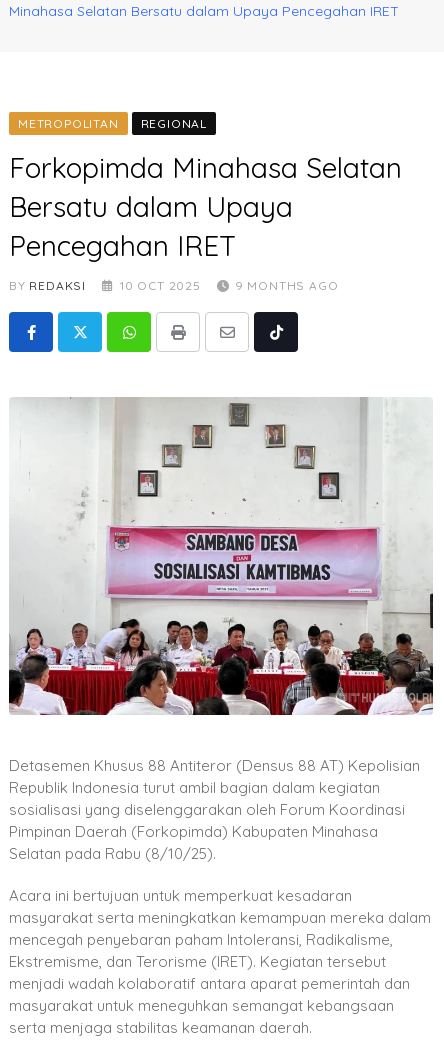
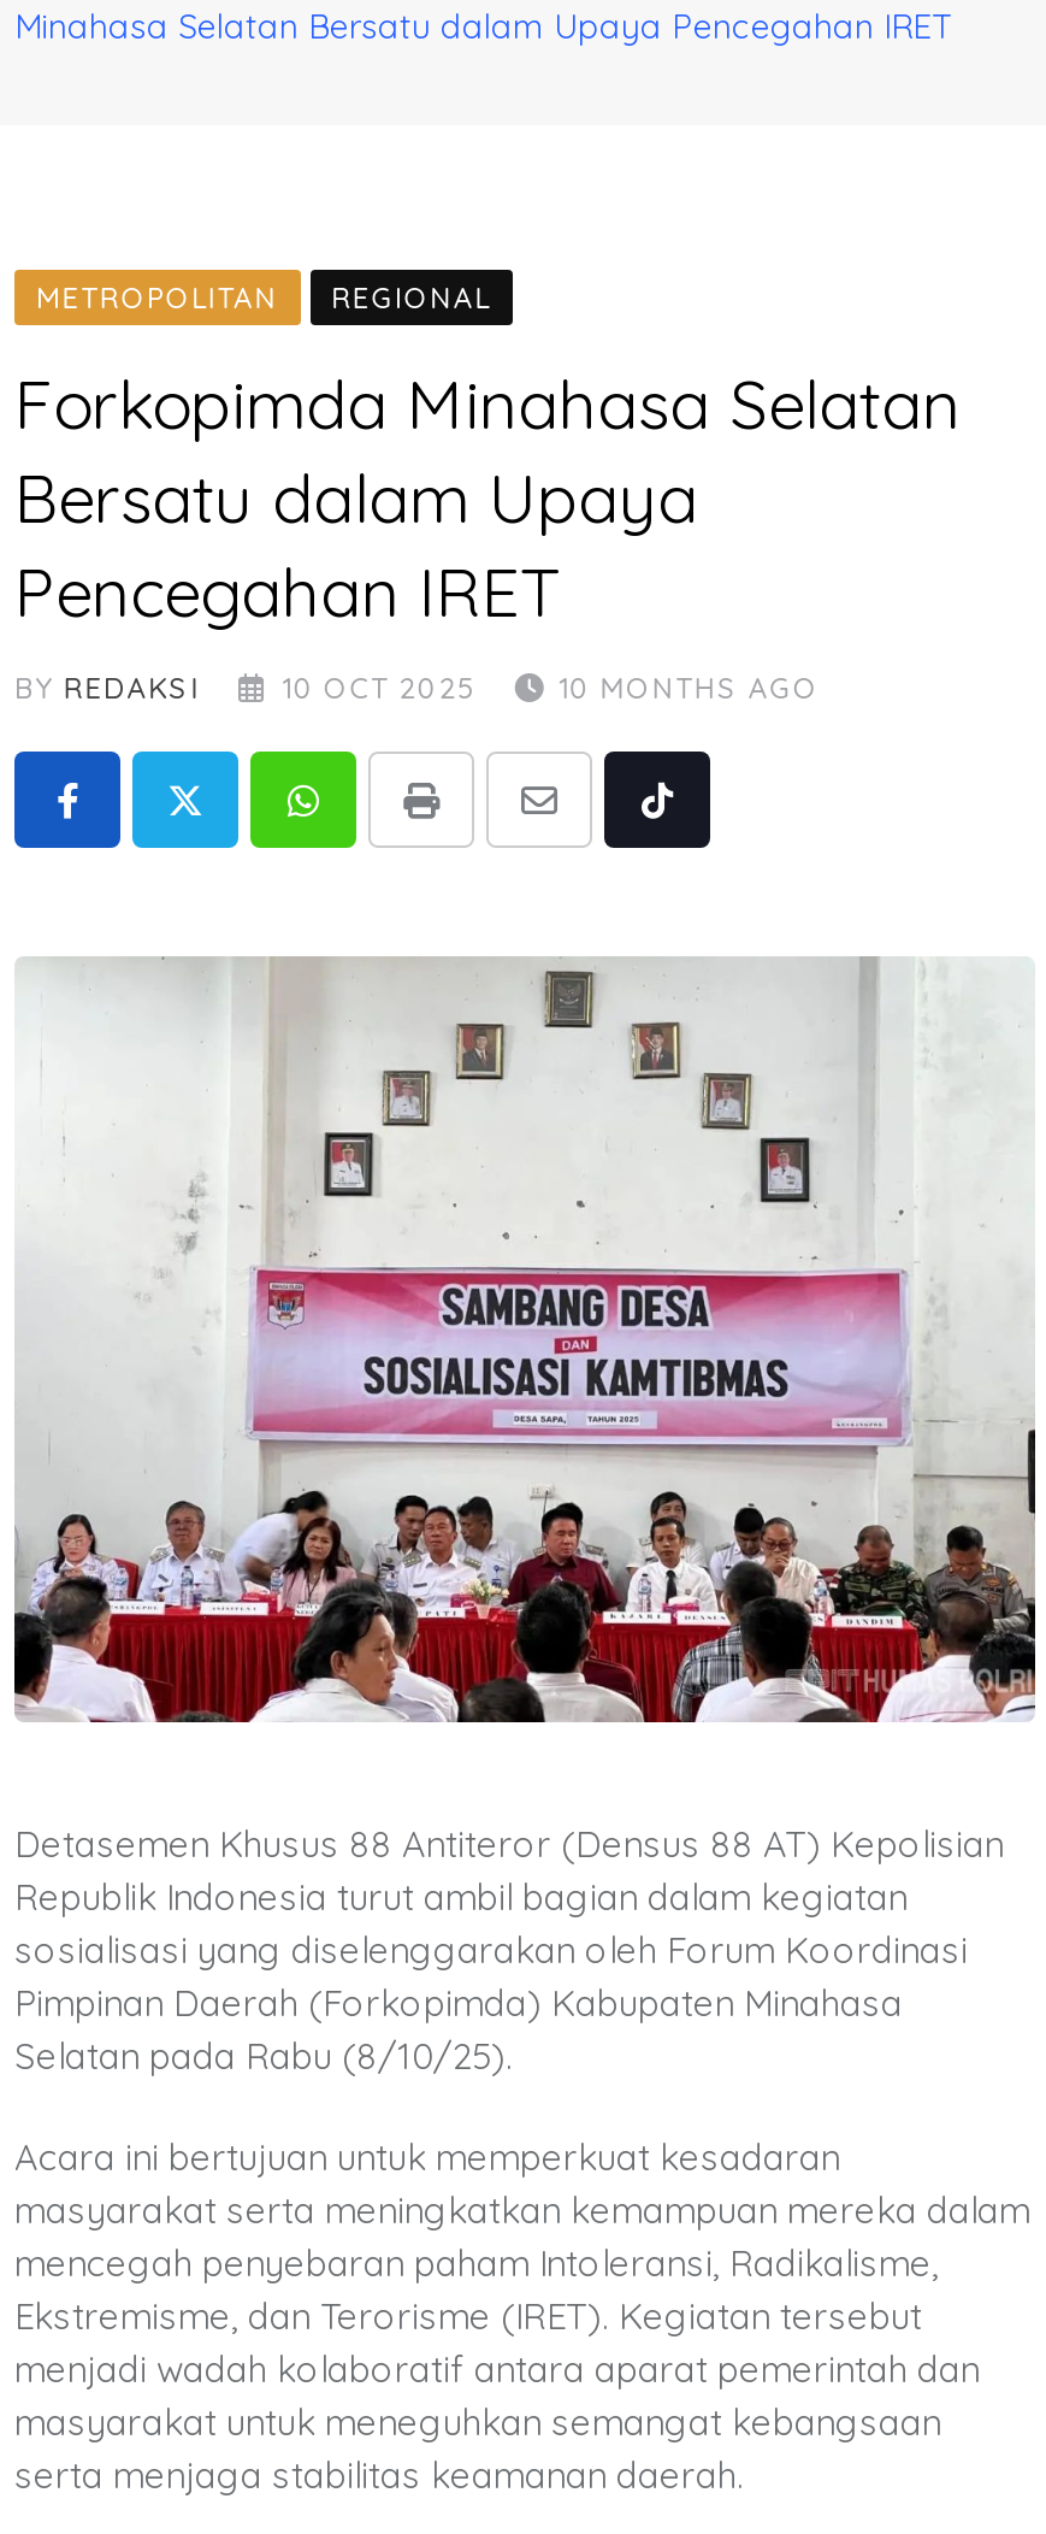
- 9 MONTHS AGO
+ 10 MONTHS AGO
